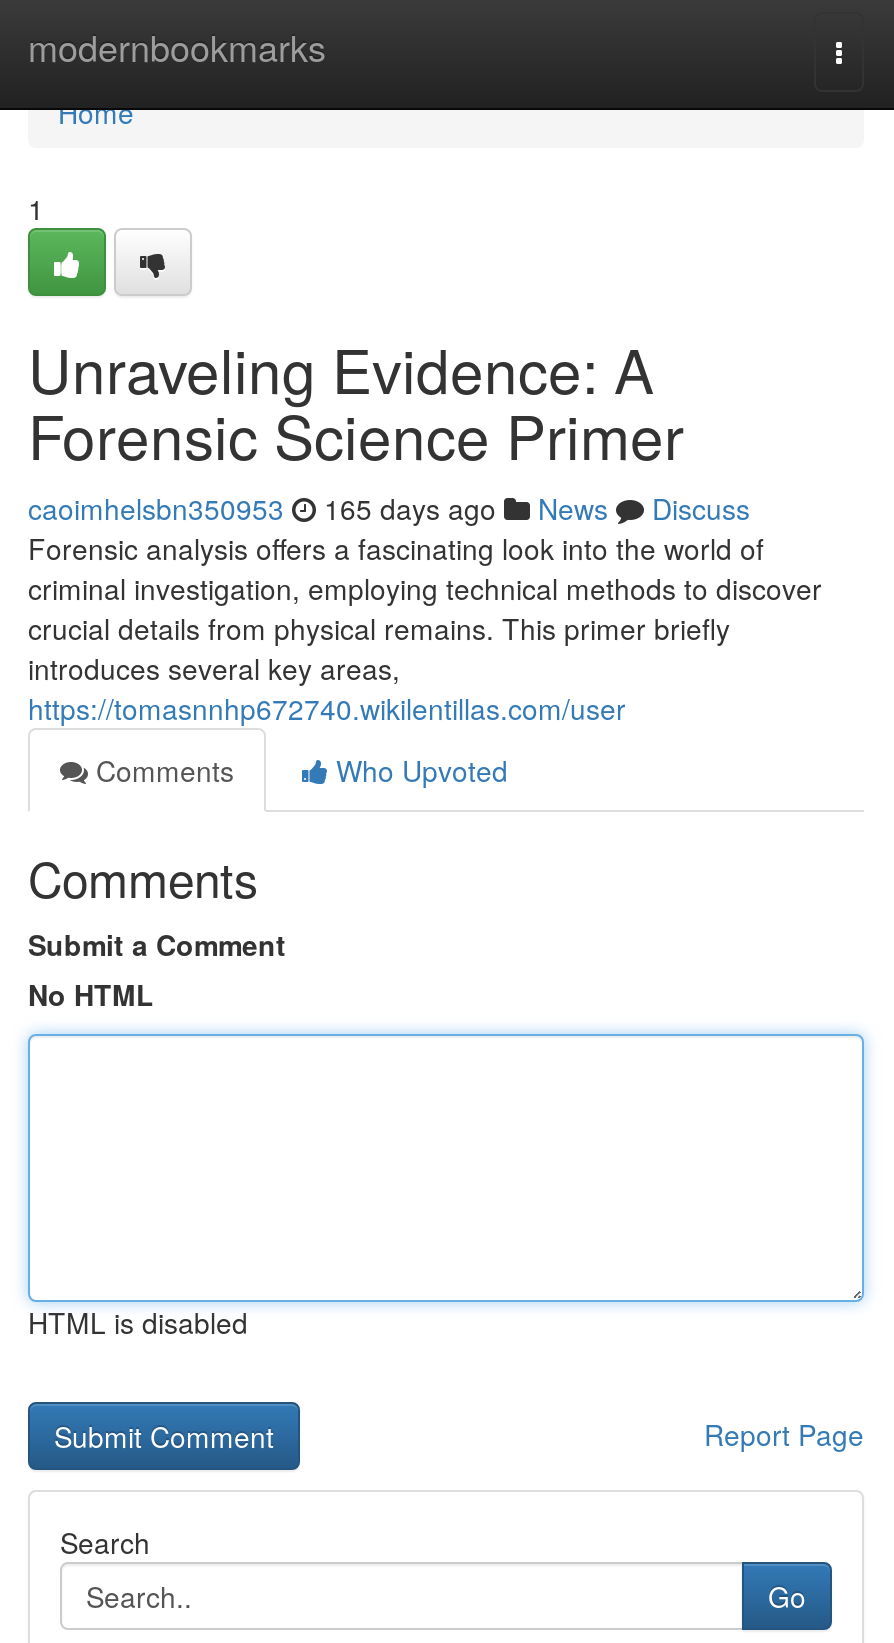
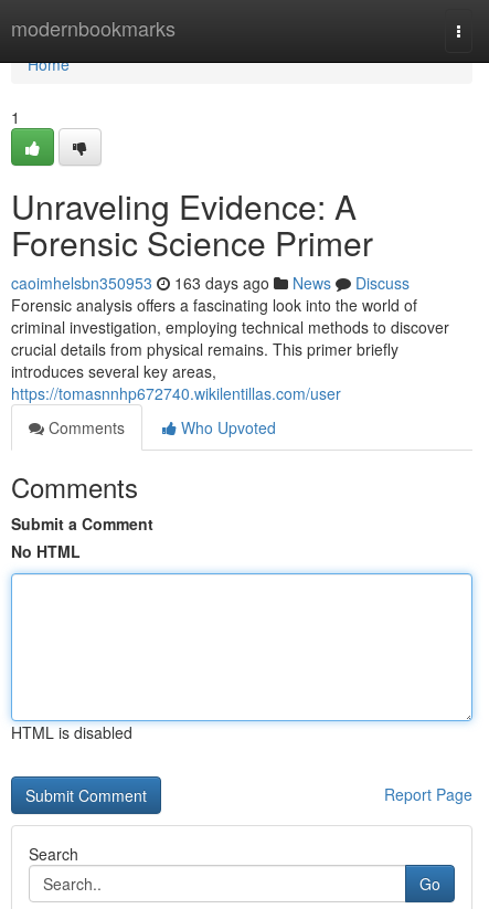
- caoimhelsbn350953 165 days ago News Discuss
+ caoimhelsbn350953 163 days ago News Discuss
